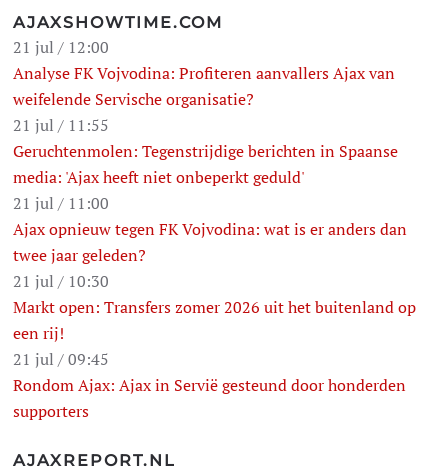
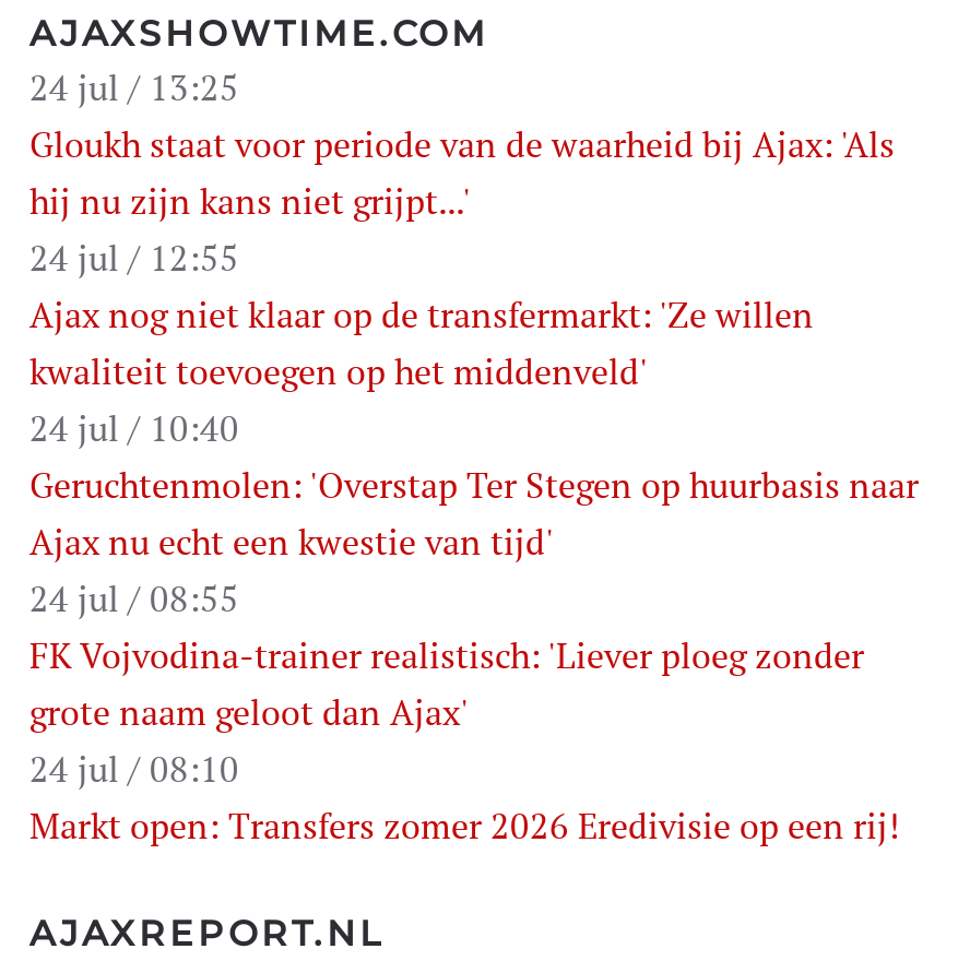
- 21 jul / 12:00
- Analyse FK Vojvodina: Profiteren aanvallers Ajax van
- weifelende Servische organisatie?
- 21 jul / 11:55
- Geruchtenmolen: Tegenstrijdige berichten in Spaanse
- media: 'Ajax heeft niet onbeperkt geduld'
- 21 jul / 11:00
- Ajax opnieuw tegen FK Vojvodina: wat is er anders dan
- twee jaar geleden?
- 21 jul / 10:30
- Markt open: Transfers zomer 2026 uit het buitenland op
- een rij!
- 21 jul / 09:45
- Rondom Ajax: Ajax in Servië gesteund door honderden
- supporters
+ 24 jul / 13:25
+ Gloukh staat voor periode van de waarheid bij Ajax: 'Als
+ hij nu zijn kans niet grijpt...'
+ 24 jul / 12:55
+ Ajax nog niet klaar op de transfermarkt: 'Ze willen
+ kwaliteit toevoegen op het middenveld'
+ 24 jul / 10:40
+ Geruchtenmolen: 'Overstap Ter Stegen op huurbasis naar
+ Ajax nu echt een kwestie van tijd'
+ 24 jul / 08:55
+ FK Vojvodina-trainer realistisch: 'Liever ploeg zonder
+ grote naam geloot dan Ajax'
+ 24 jul / 08:10
+ Markt open: Transfers zomer 2026 Eredivisie op een rij!
